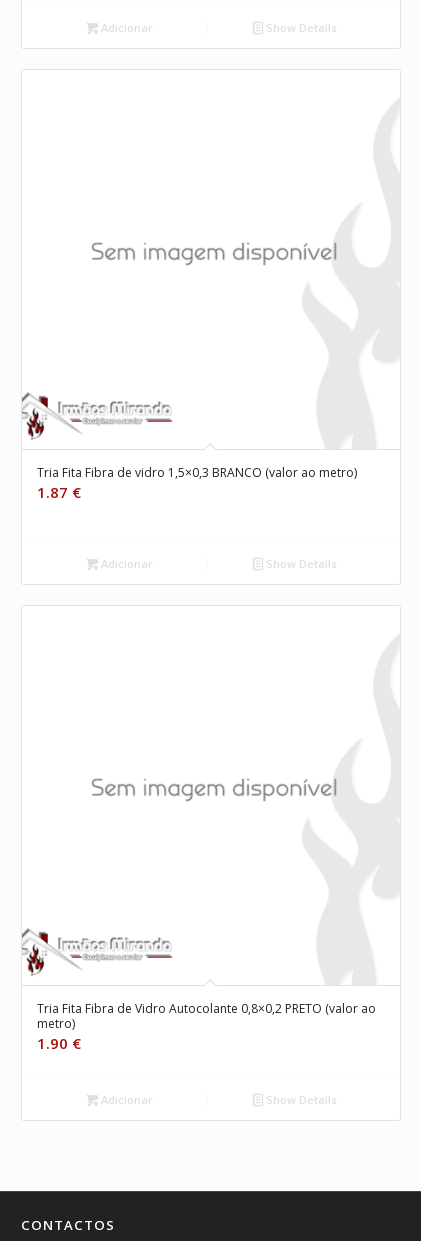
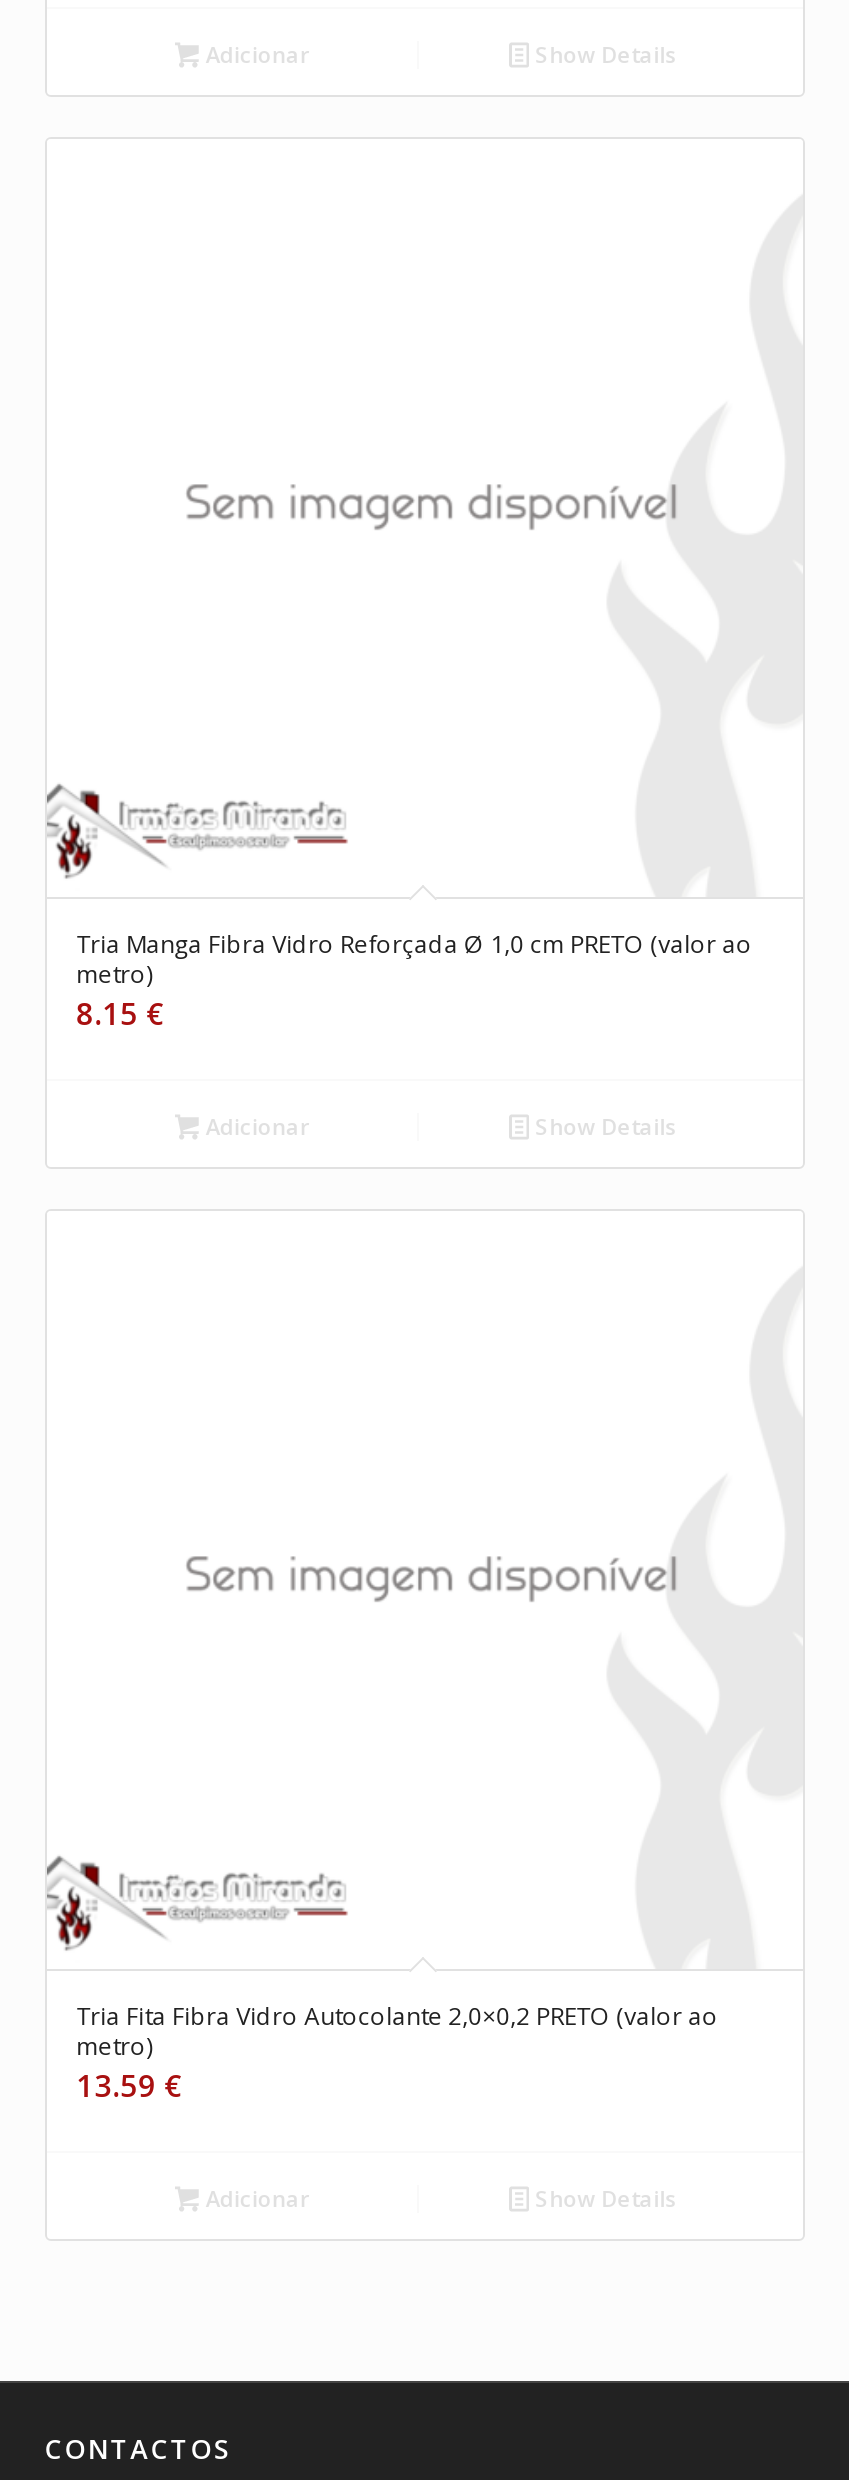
- Tria Fita Fibra de vidro 1,5×0,3 BRANCO (valor ao metro)
- 1.87 €
+ Tria Manga Fibra Vidro Reforçada Ø 1,0 cm PRETO (valor ao
+ metro)
+ 8.15 €

- Tria Fita Fibra de Vidro Autocolante 0,8×0,2 PRETO (valor ao
+ Tria Fita Fibra Vidro Autocolante 2,0×0,2 PRETO (valor ao

- 1.90 €
+ 13.59 €
